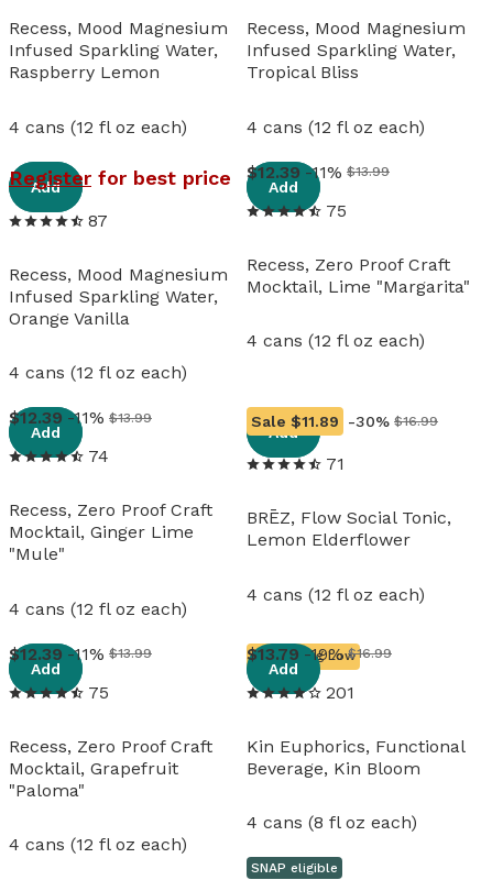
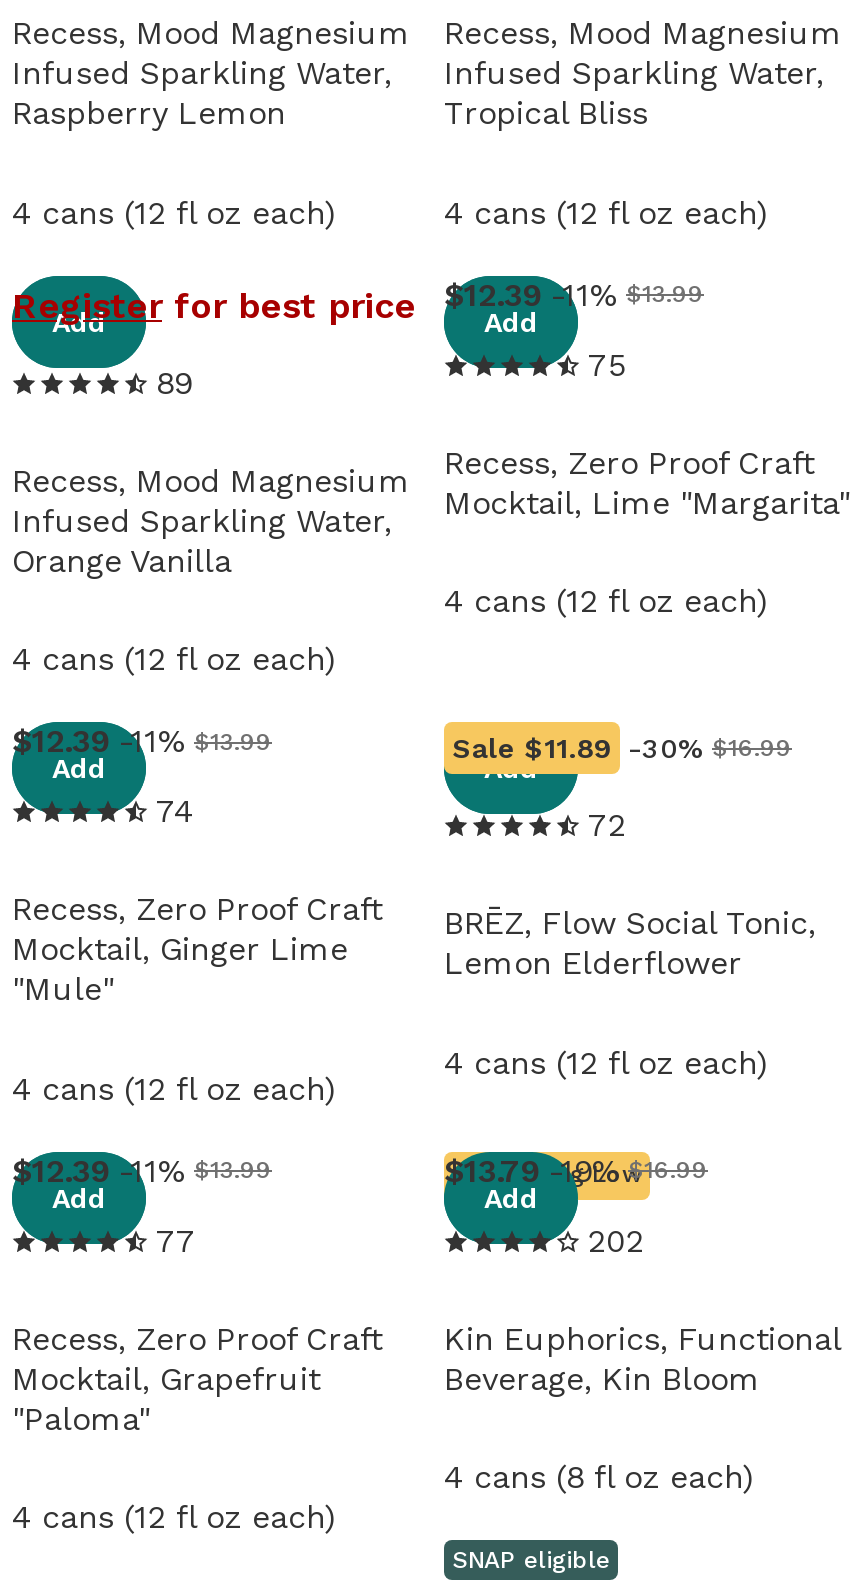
- 87
+ 89

- 71
+ 72

- 75
+ 77

- 201
+ 202
